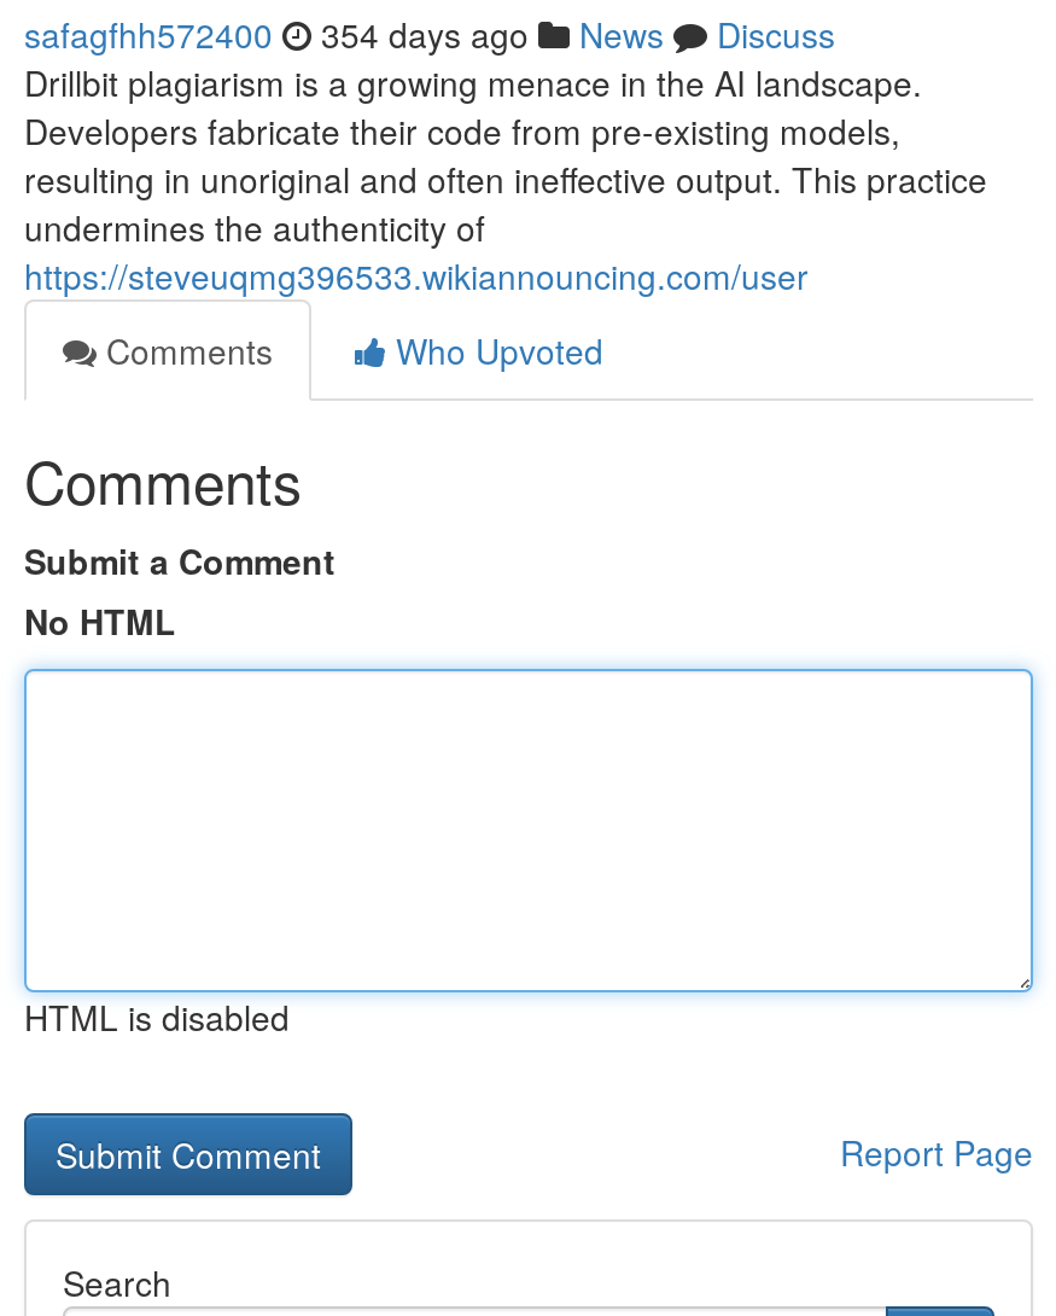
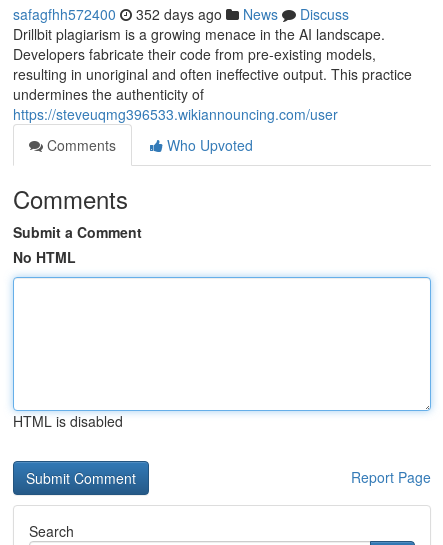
- safagfhh572400 354 days ago News Discuss
+ safagfhh572400 352 days ago News Discuss
